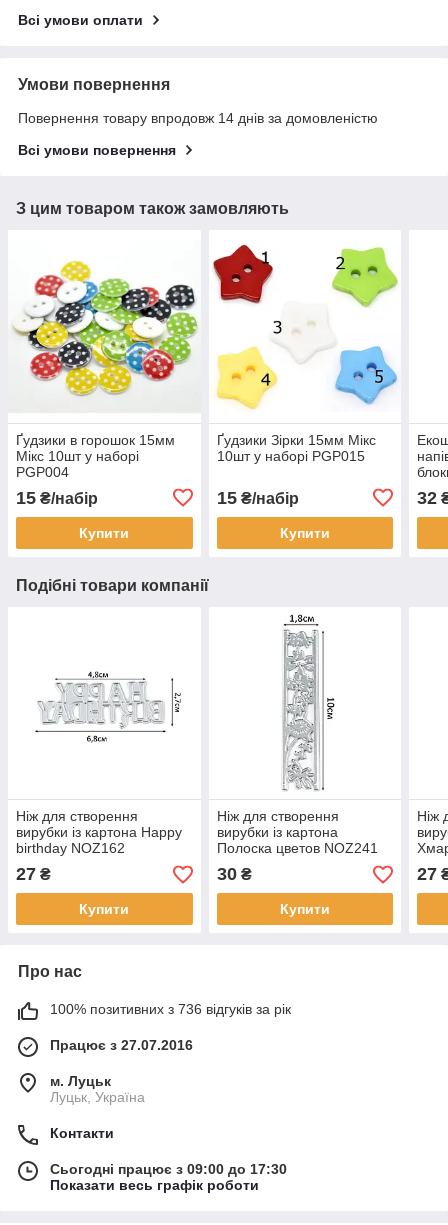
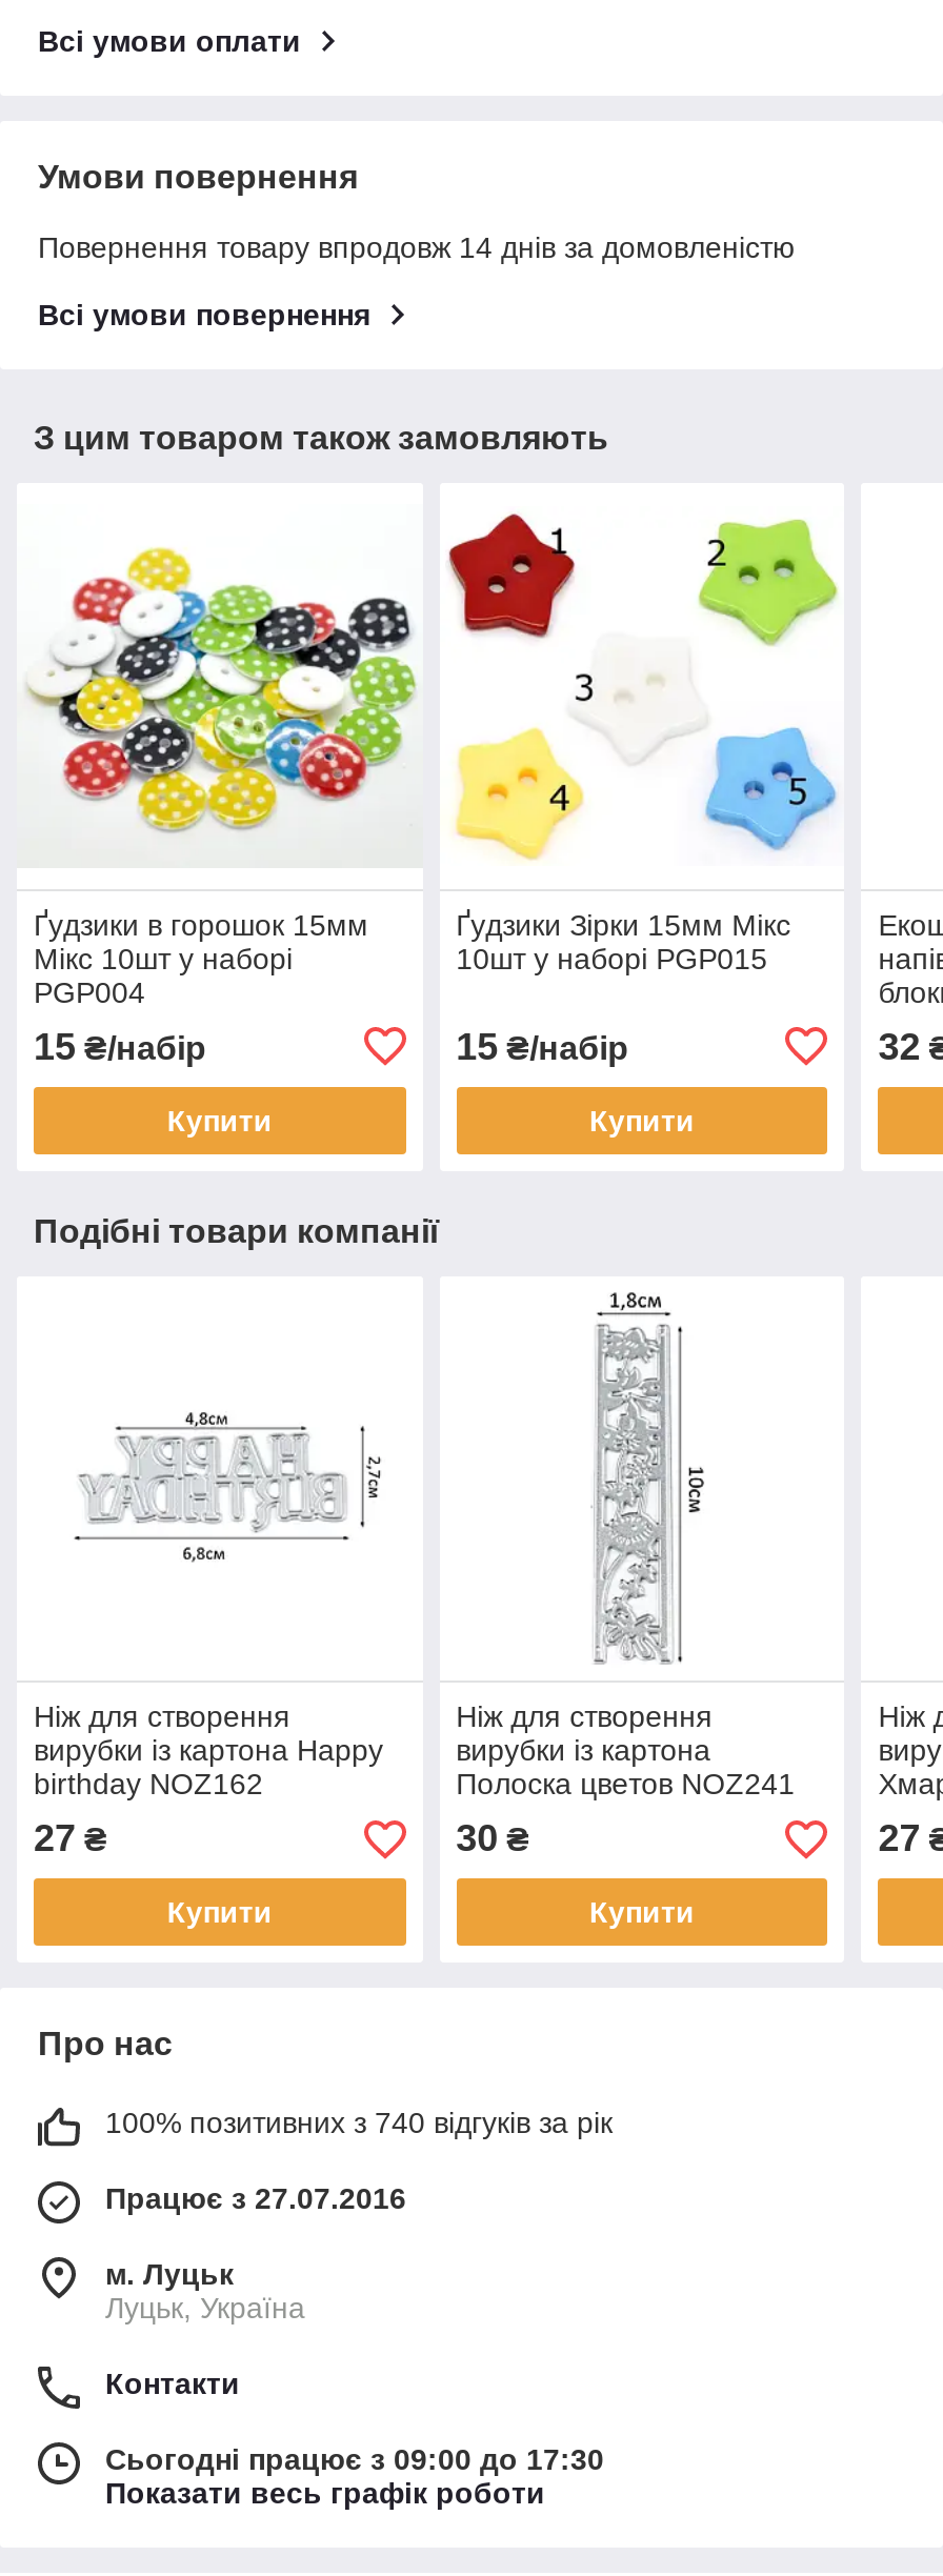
- 100% позитивних з 736 відгуків за рік
+ 100% позитивних з 740 відгуків за рік
